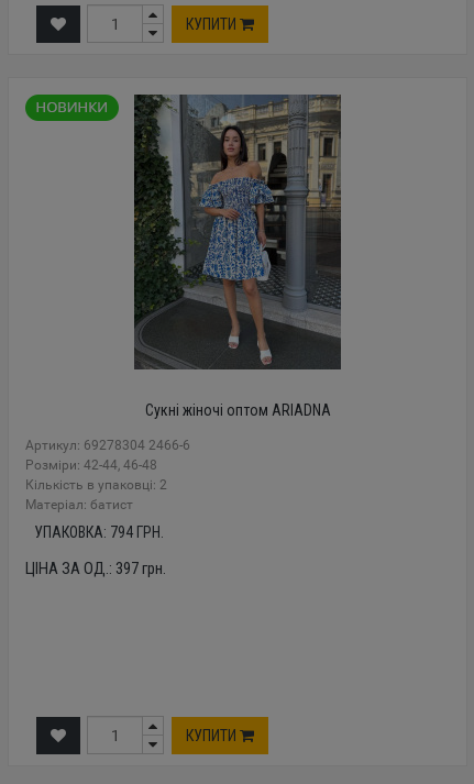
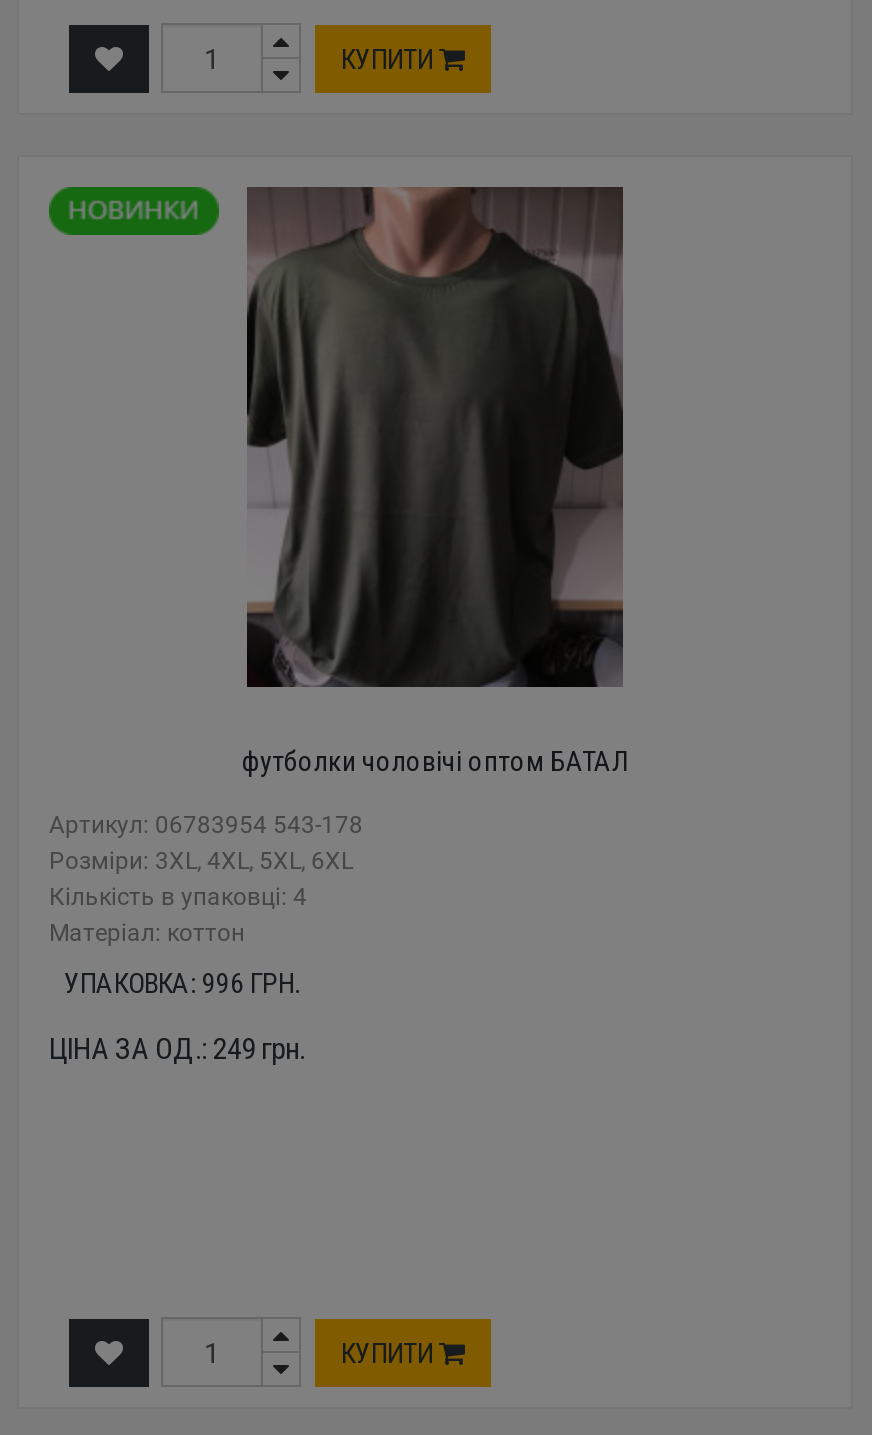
- [image]
- Сукні жіночі оптом ARIADNA
+ [image]
+ футболки чоловічі оптом БАТАЛ

- Артикул: 69278304 2466-6
- Розміри: 42-44, 46-48
- Кількість в упаковці: 2
- Mатеріал: батист
+ Артикул: 06783954 543-178
+ Розміри: 3XL, 4XL, 5XL, 6XL
+ Кількість в упаковці: 4
+ Mатеріал: коттон

- УПАКОВКА: 794 ГРН.
+ УПАКОВКА: 996 ГРН.

- ЦІНА ЗА ОД.: 397 грн.
+ ЦІНА ЗА ОД.: 249 грн.
